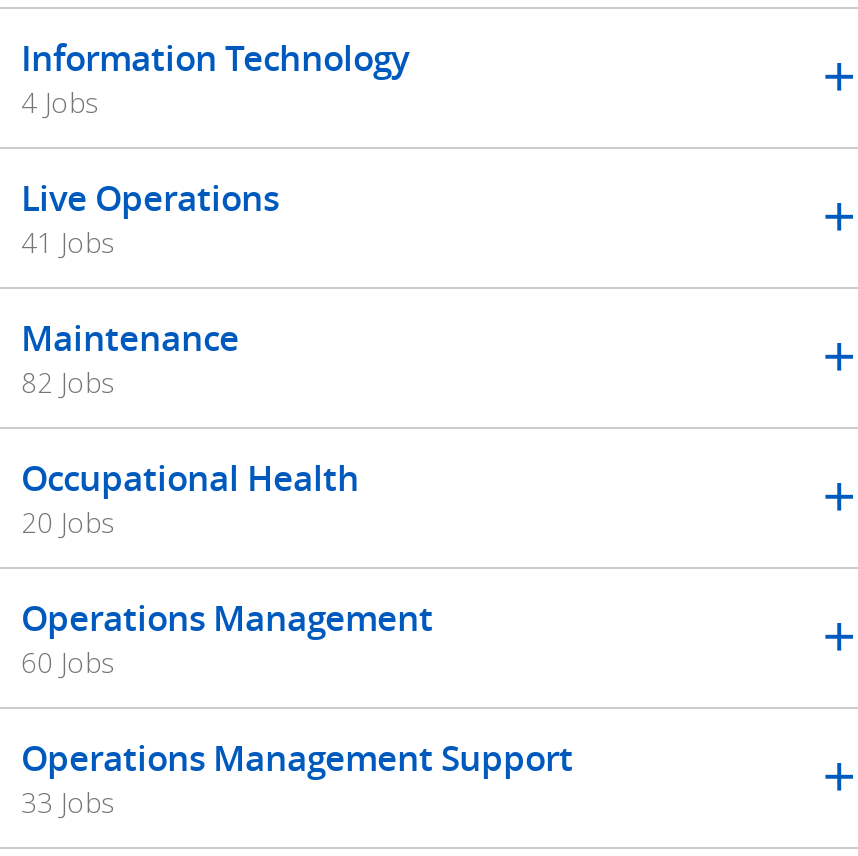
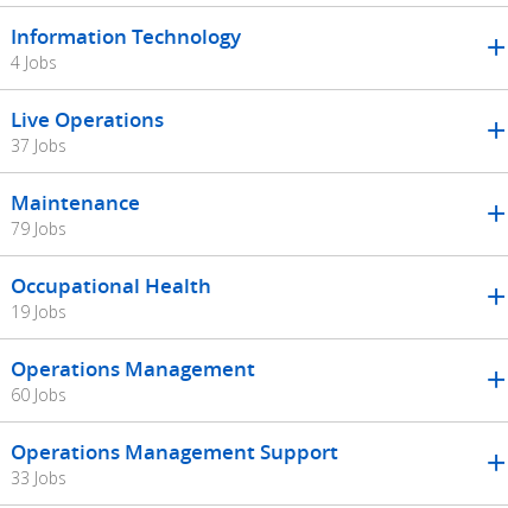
- 41 Jobs
+ 37 Jobs

- 82 Jobs
+ 79 Jobs

- 20 Jobs
+ 19 Jobs
